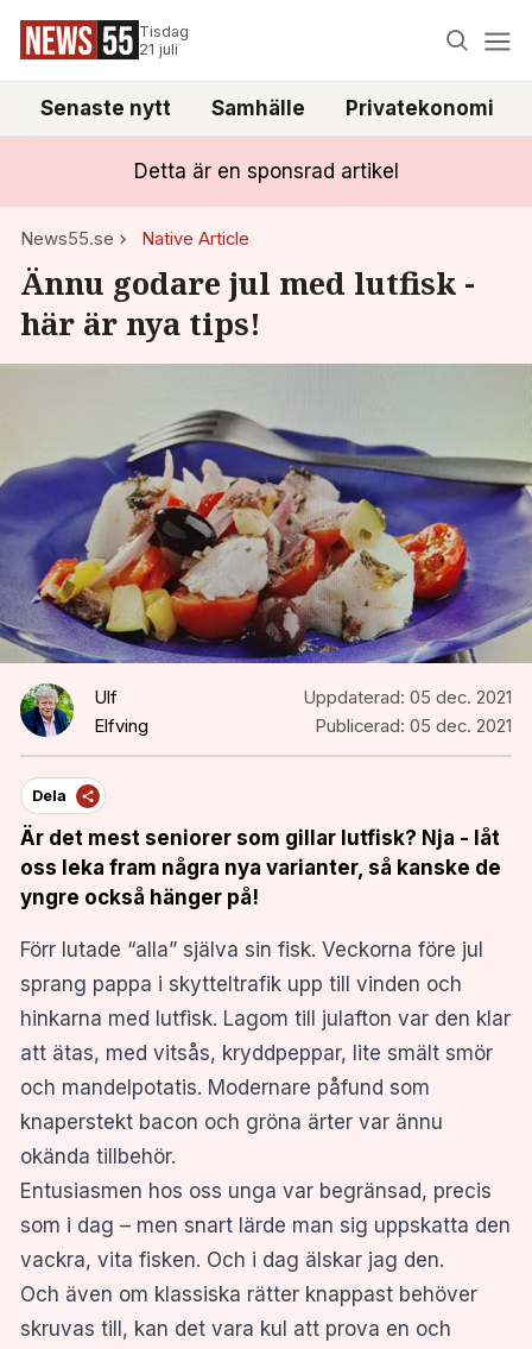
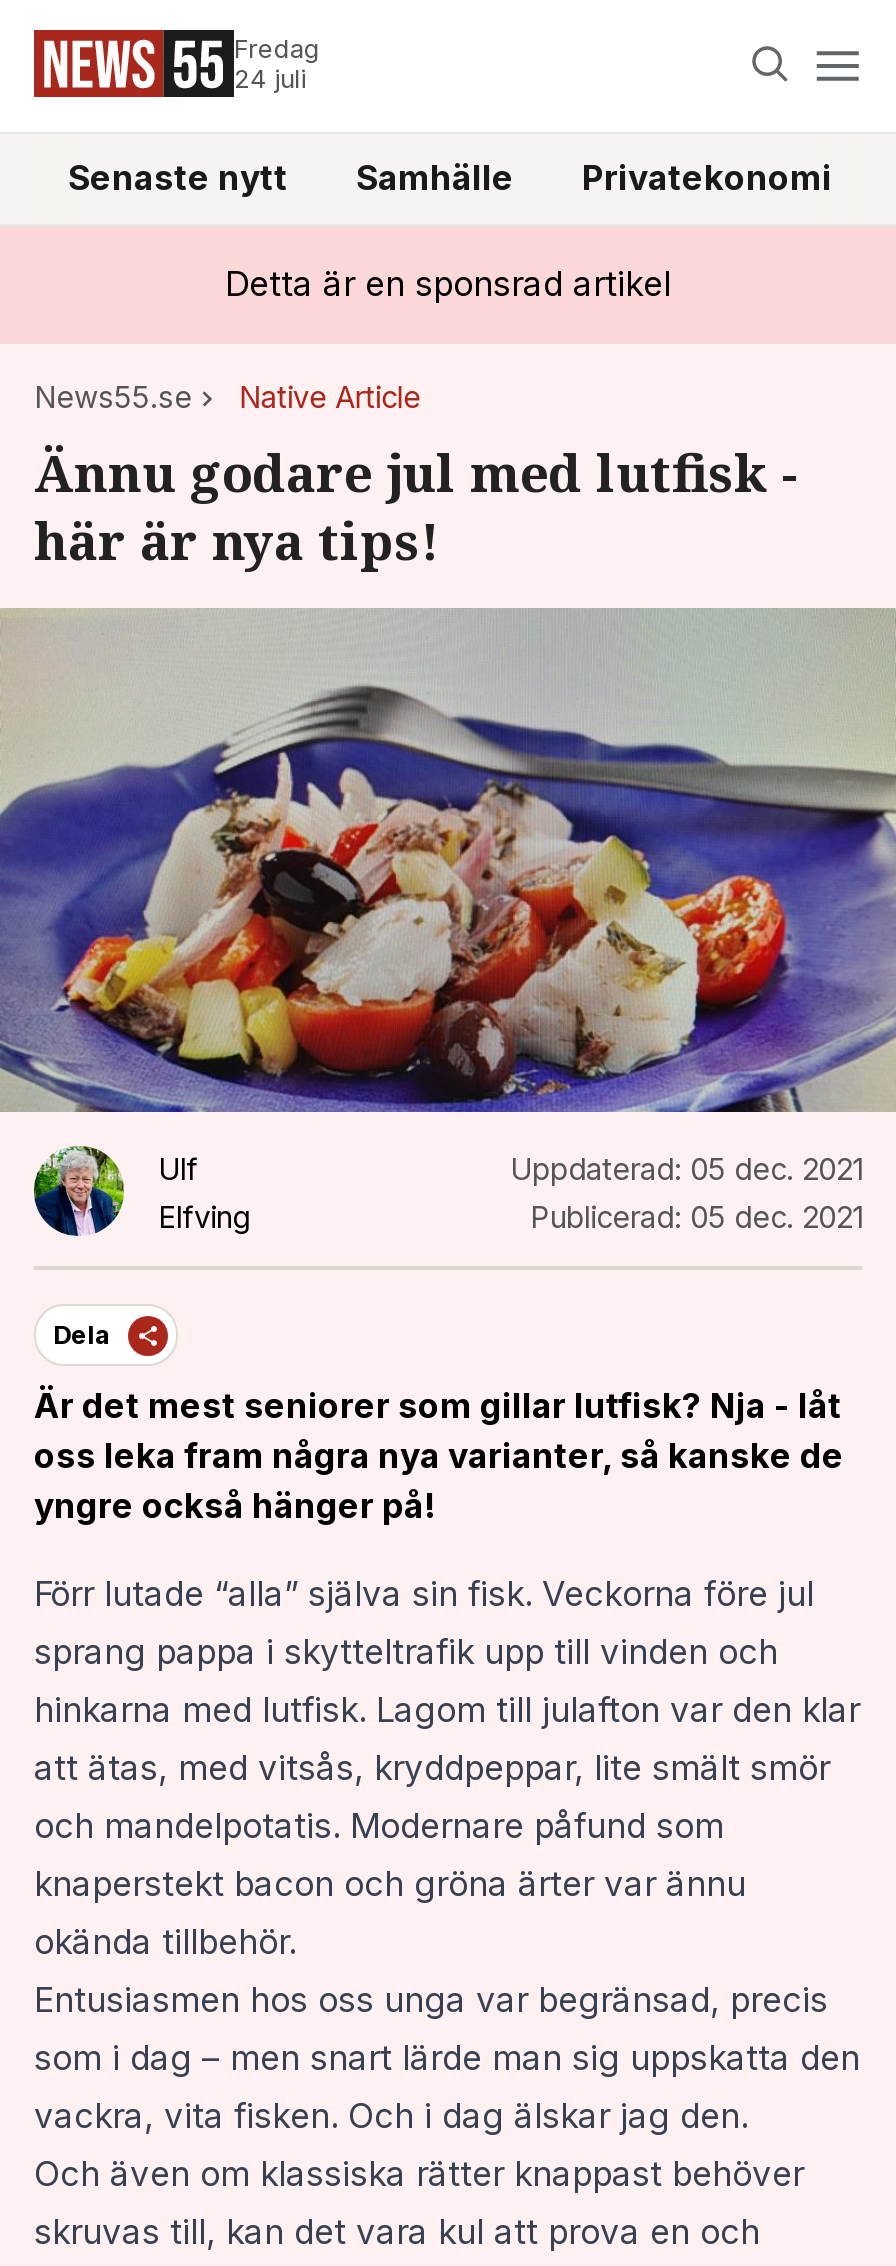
- Tisdag
- 21 juli
+ Fredag
+ 24 juli
